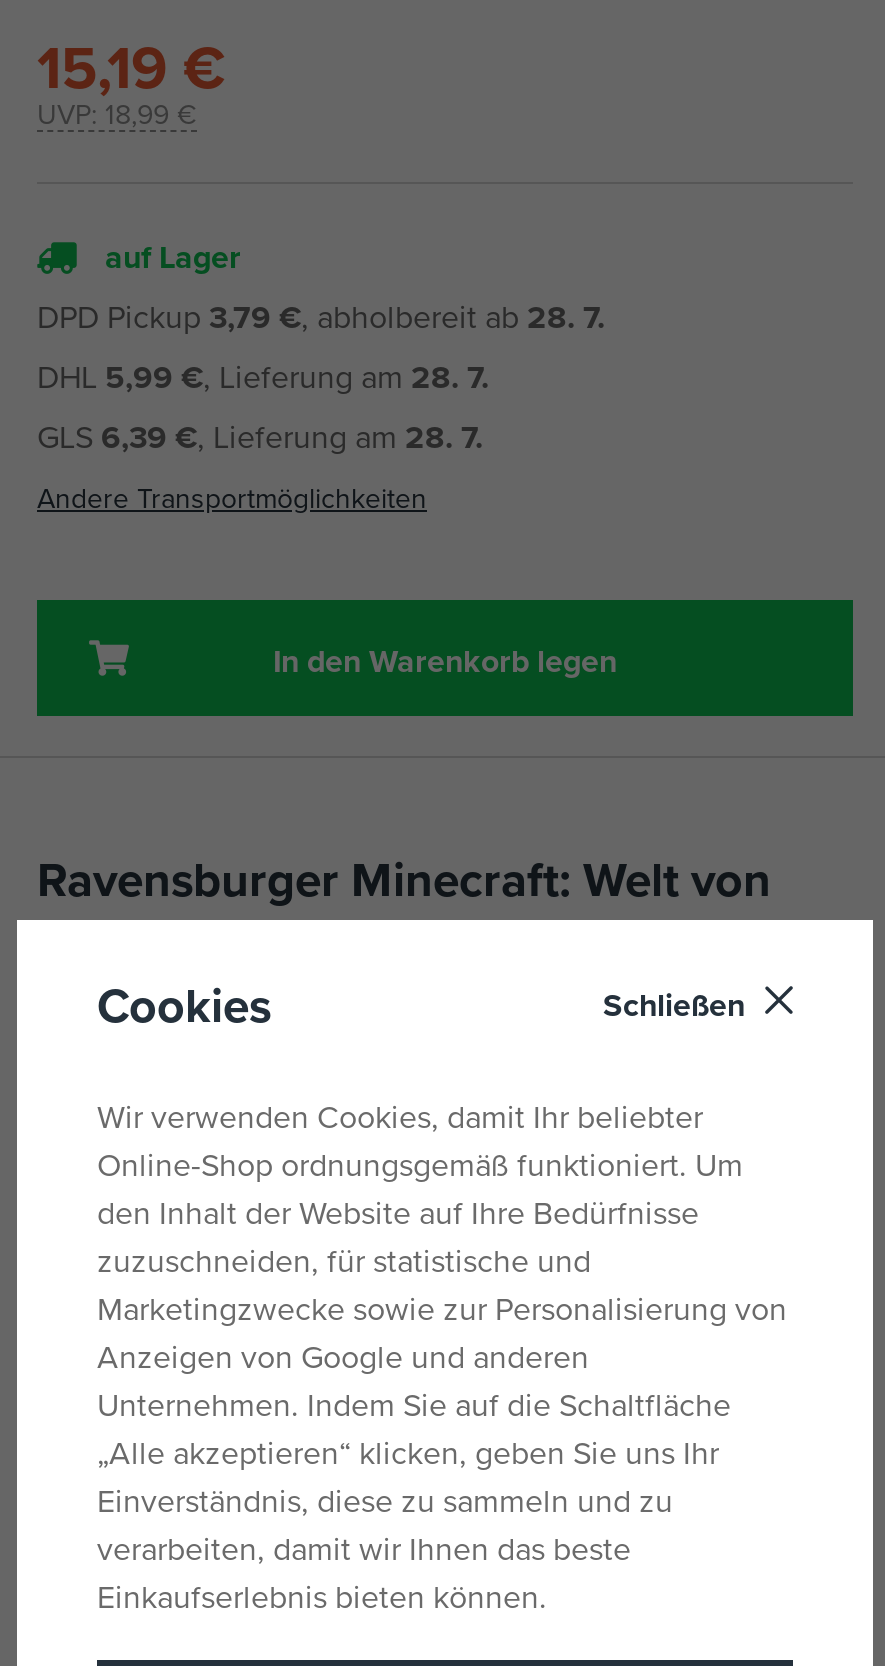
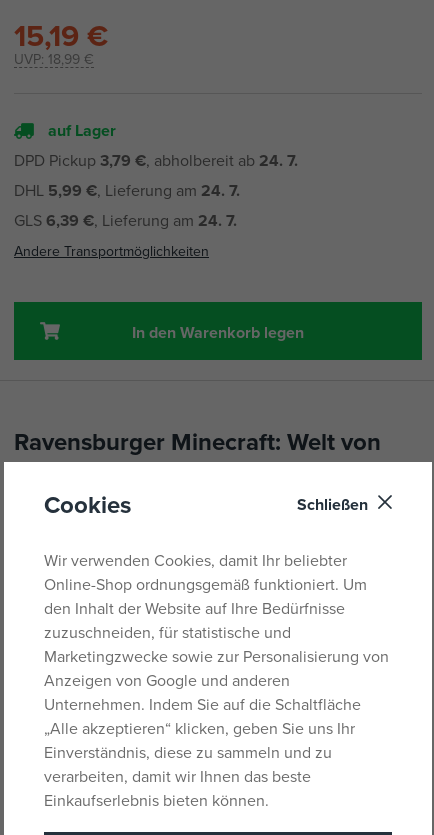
- DPD Pickup 3,79 €, abholbereit ab 28. 7.
+ DPD Pickup 3,79 €, abholbereit ab 24. 7.

- DHL 5,99 €, Lieferung am 28. 7.
+ DHL 5,99 €, Lieferung am 24. 7.

- GLS 6,39 €, Lieferung am 28. 7.
+ GLS 6,39 €, Lieferung am 24. 7.
